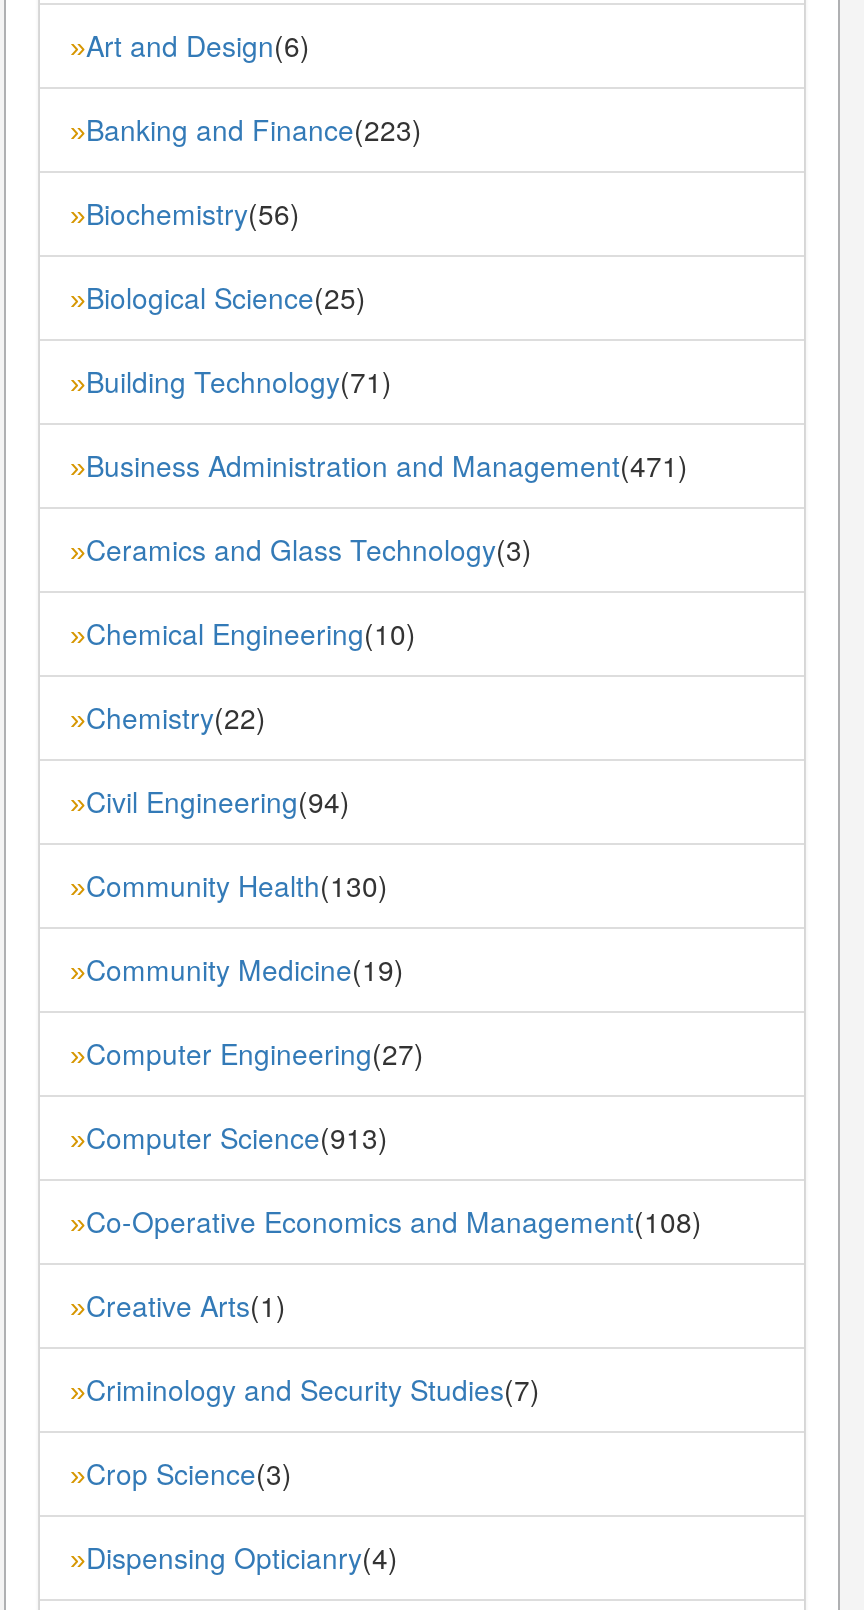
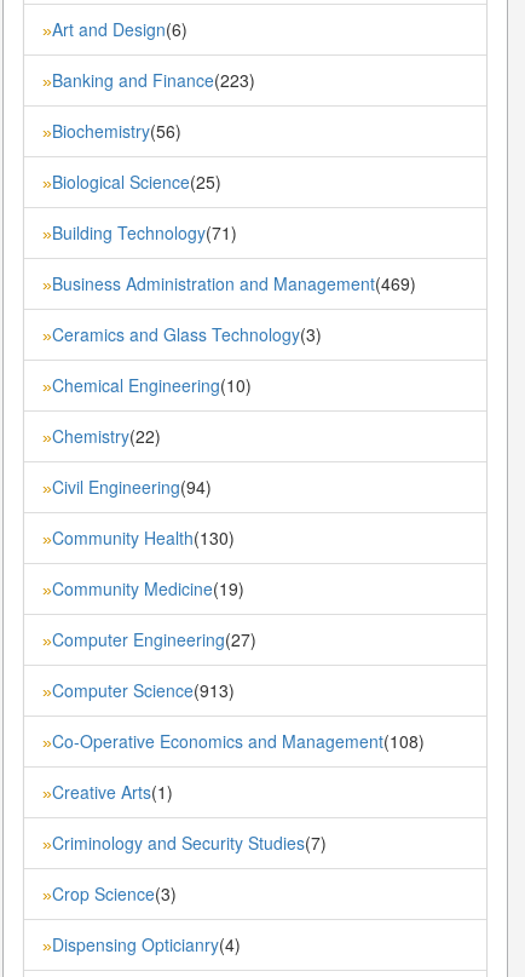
- »Business Administration and Management(471)
+ »Business Administration and Management(469)
